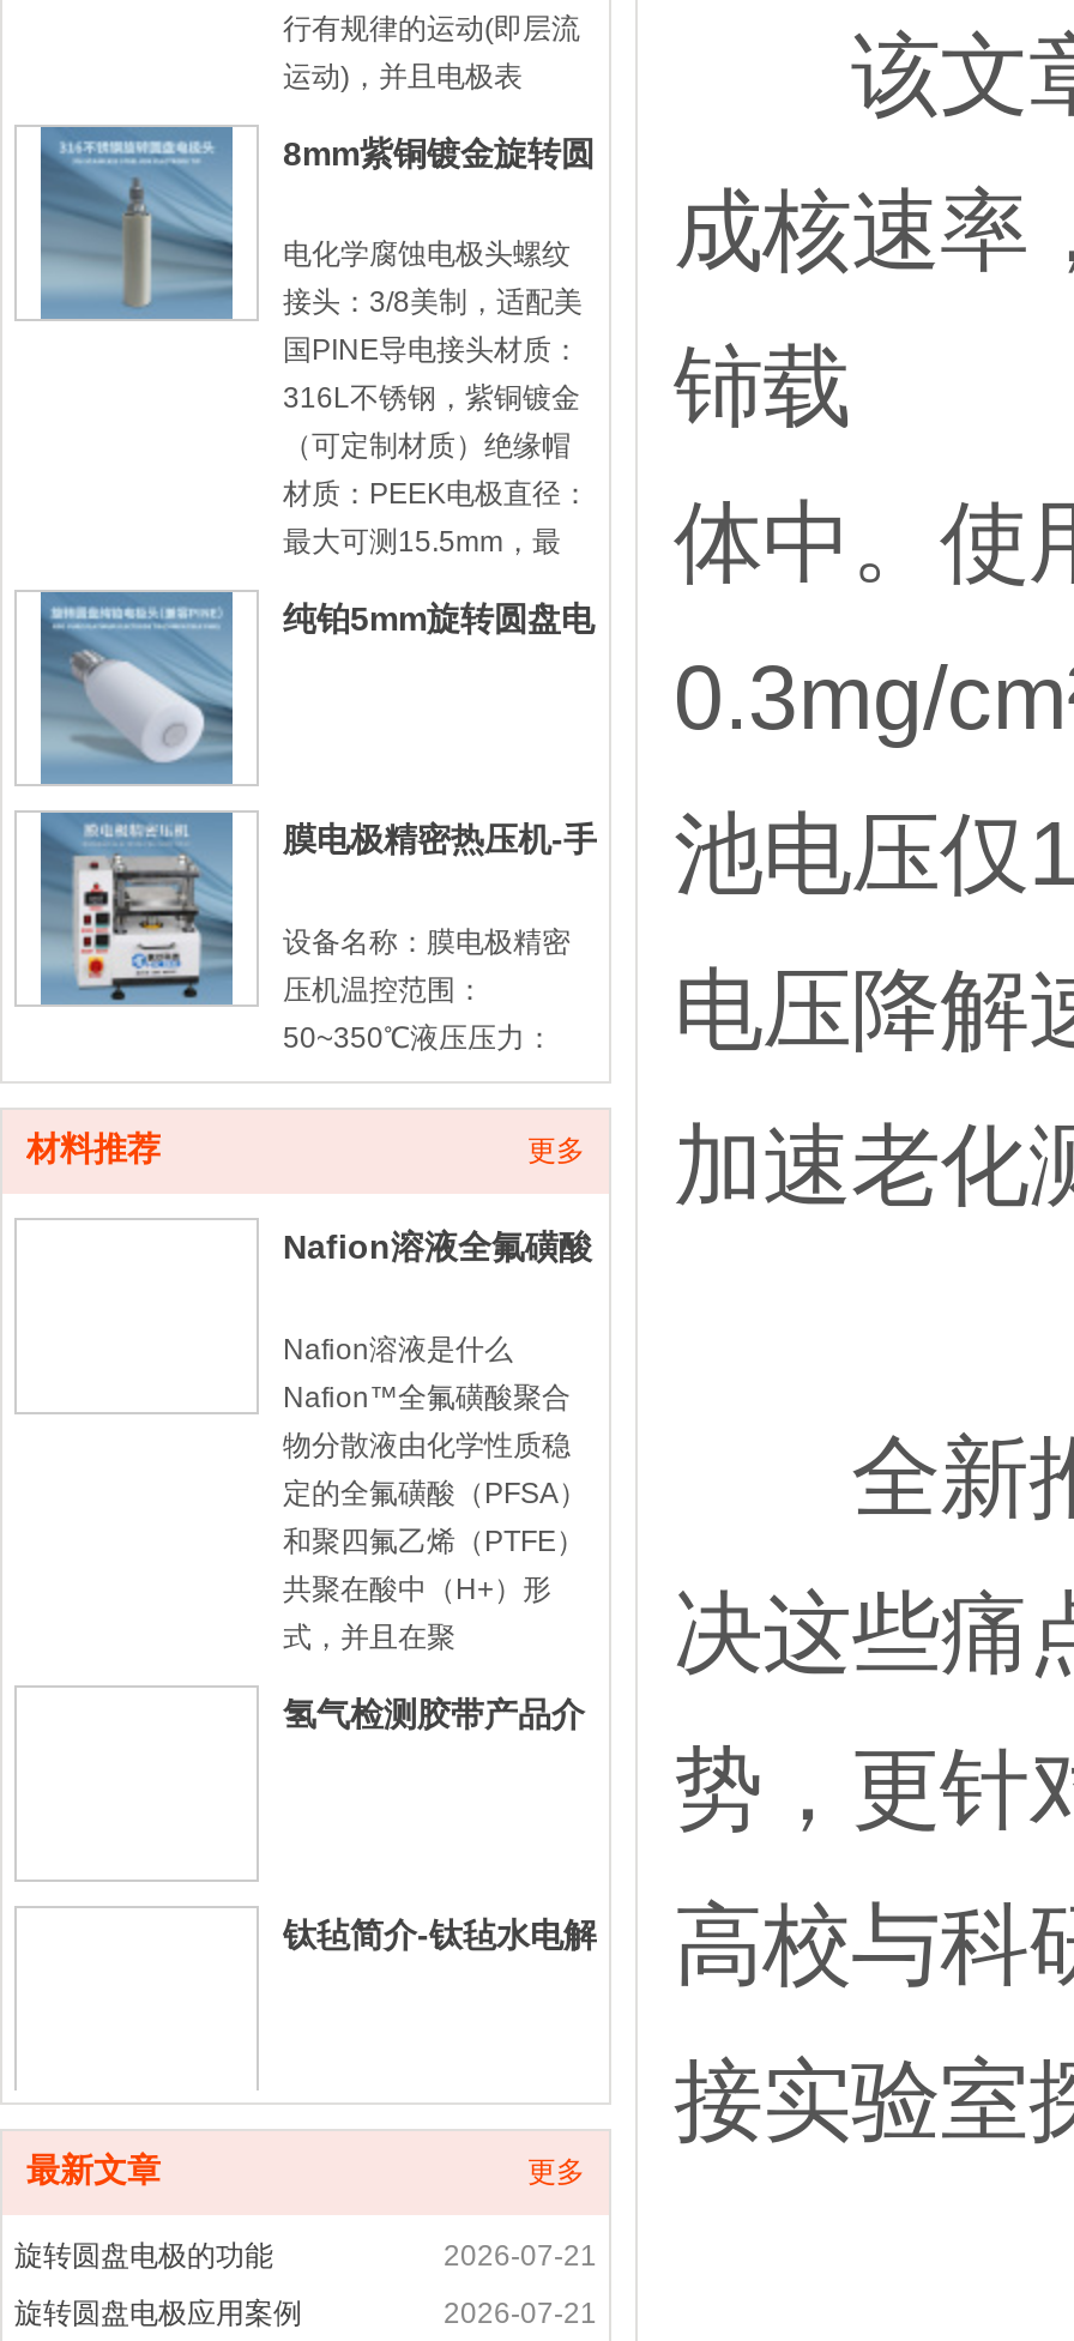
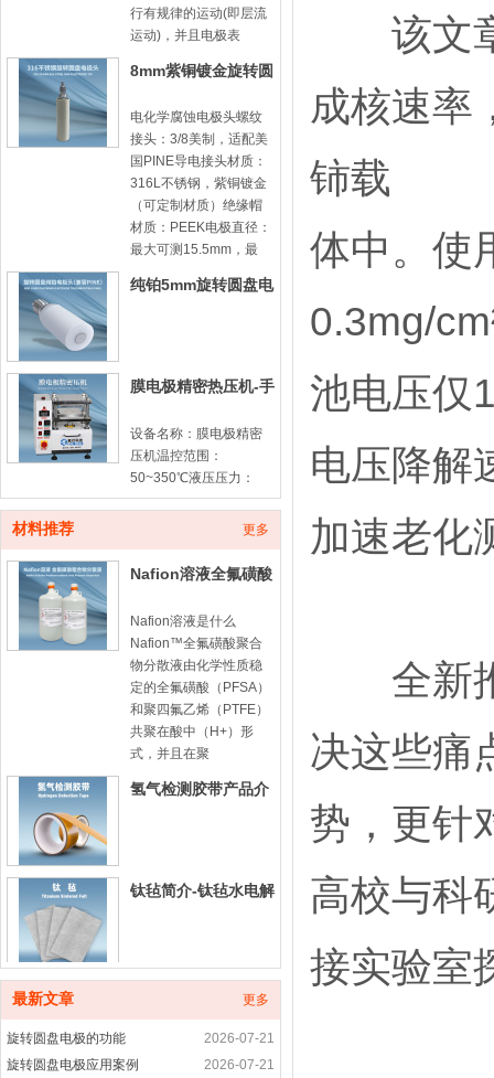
+ [image]

+ [image]

+ [image]
